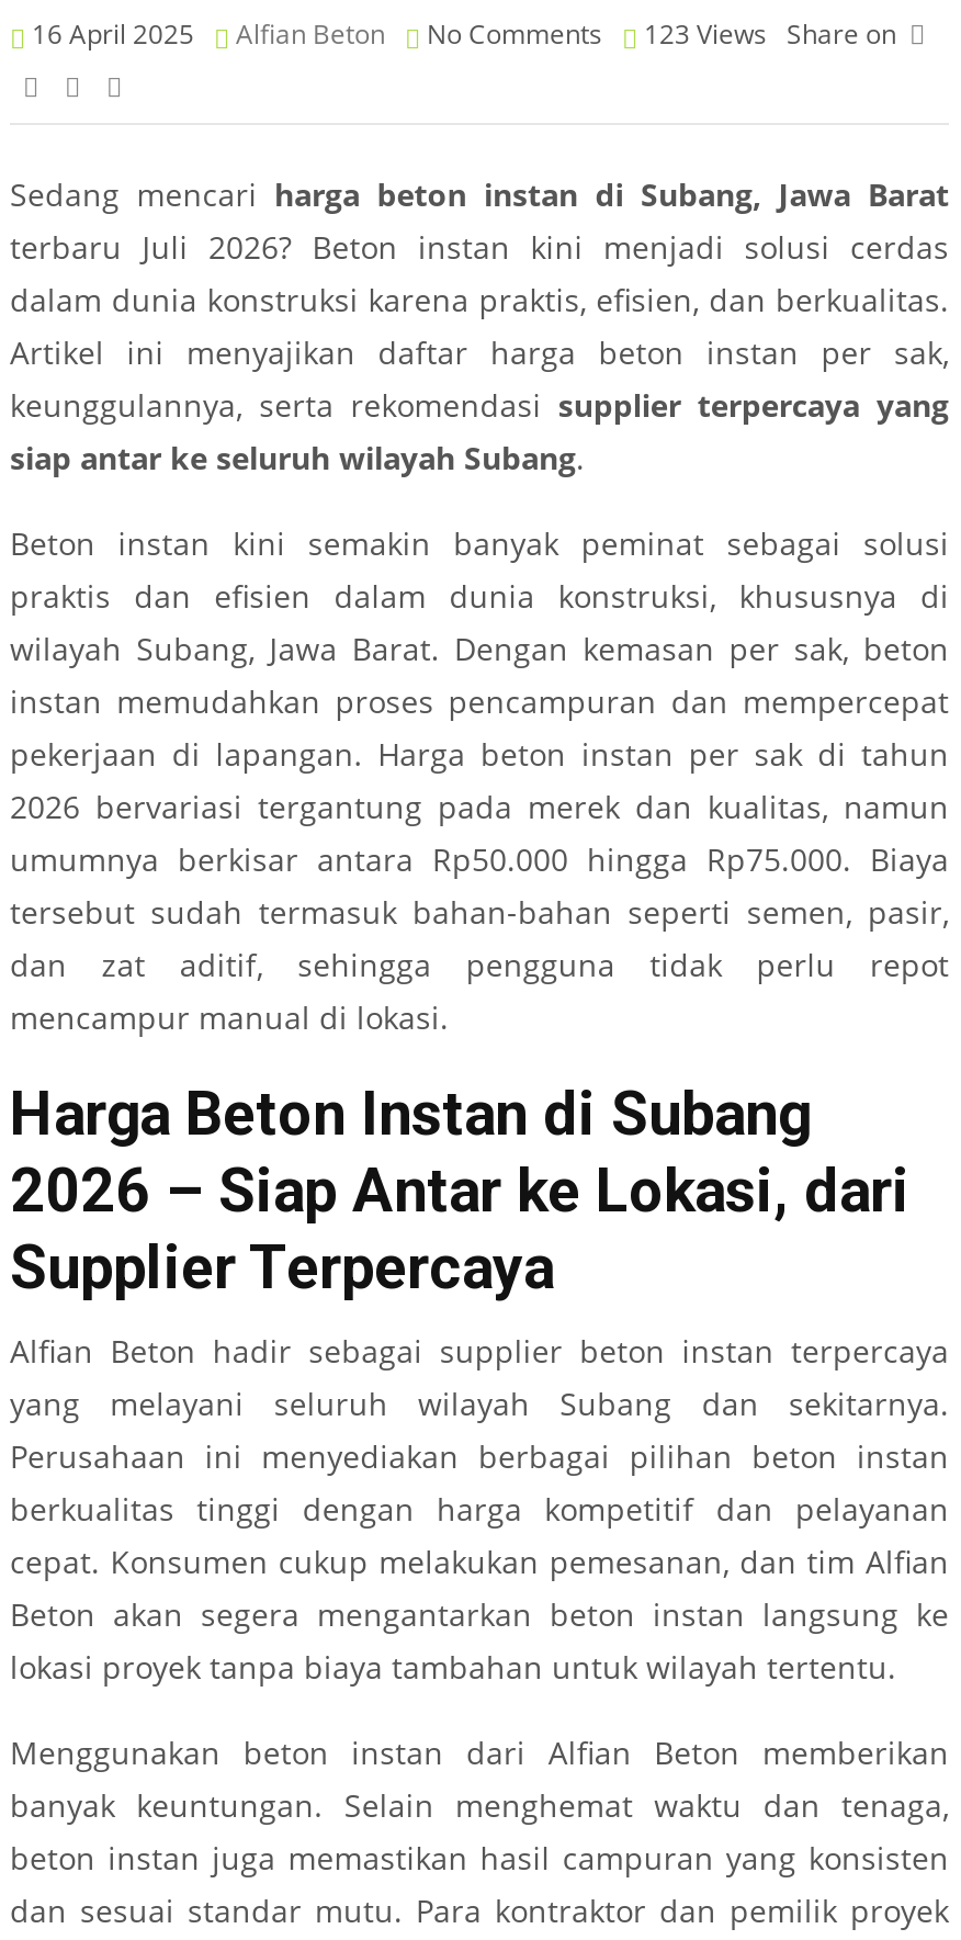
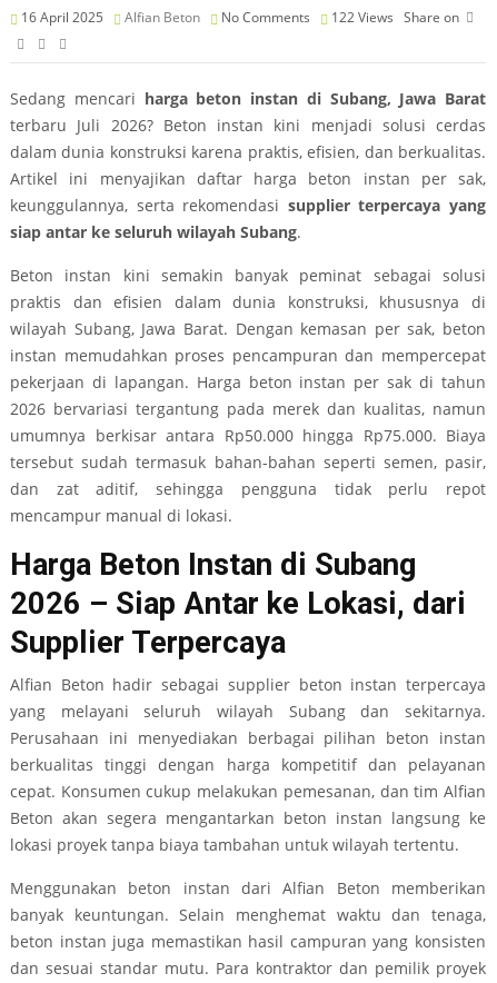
- 123 Views Share on
+ 122 Views Share on
